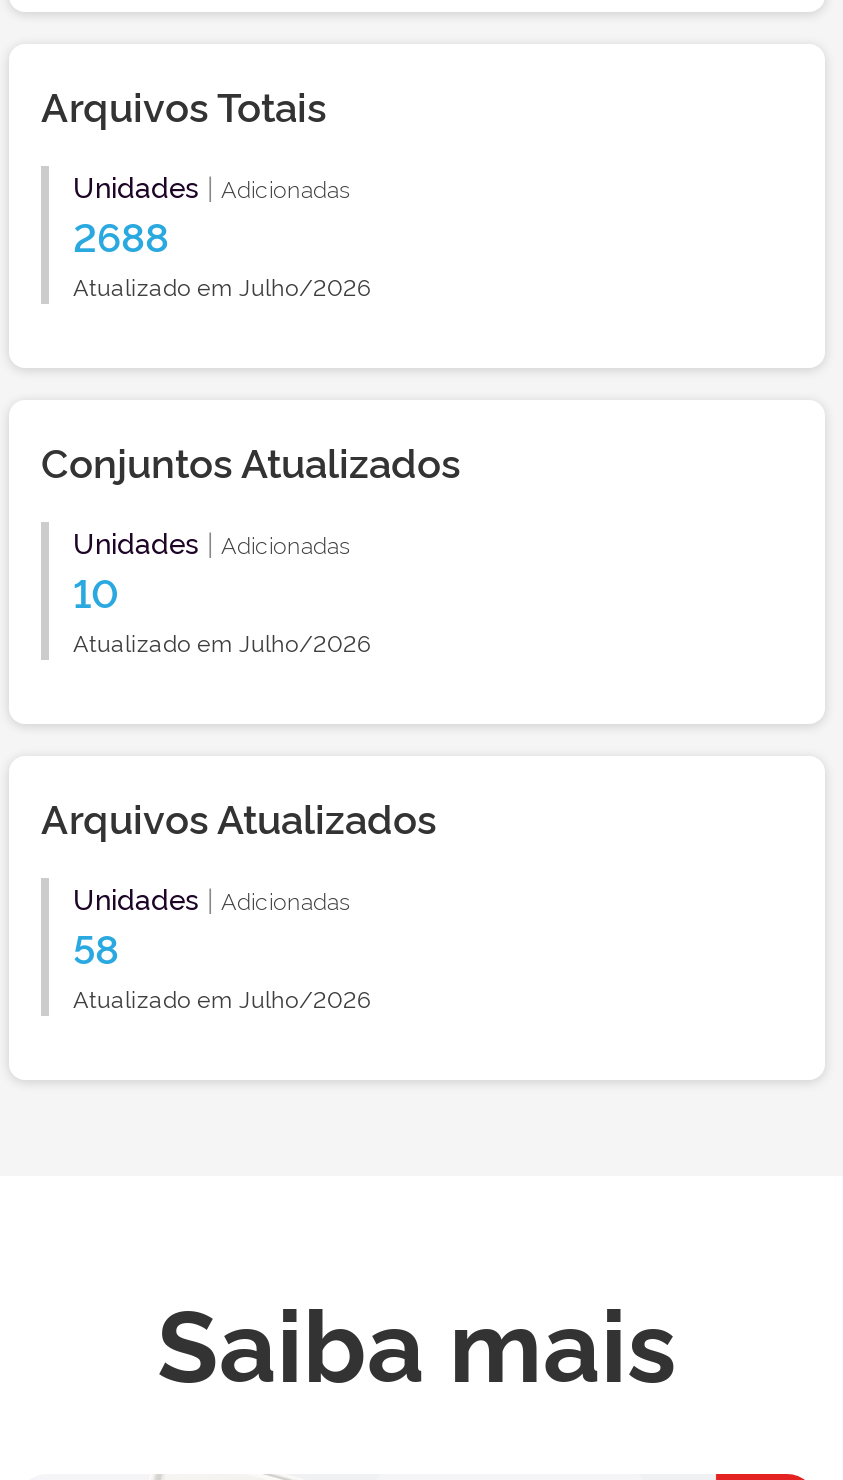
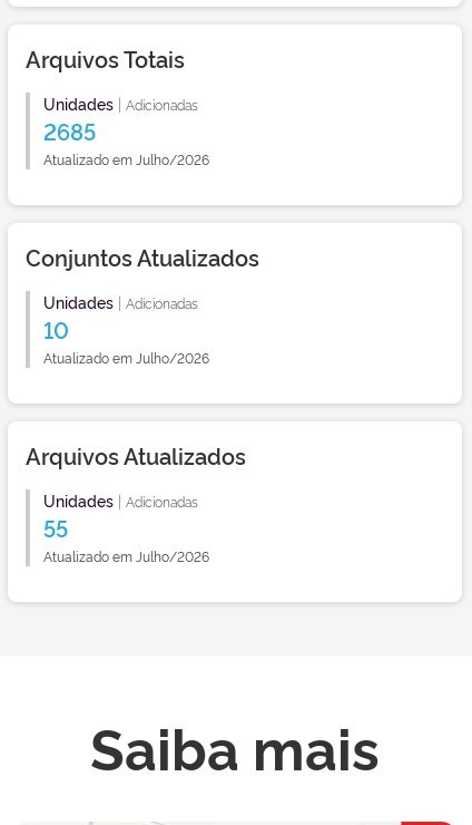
- 2688
+ 2685

- 58
+ 55
